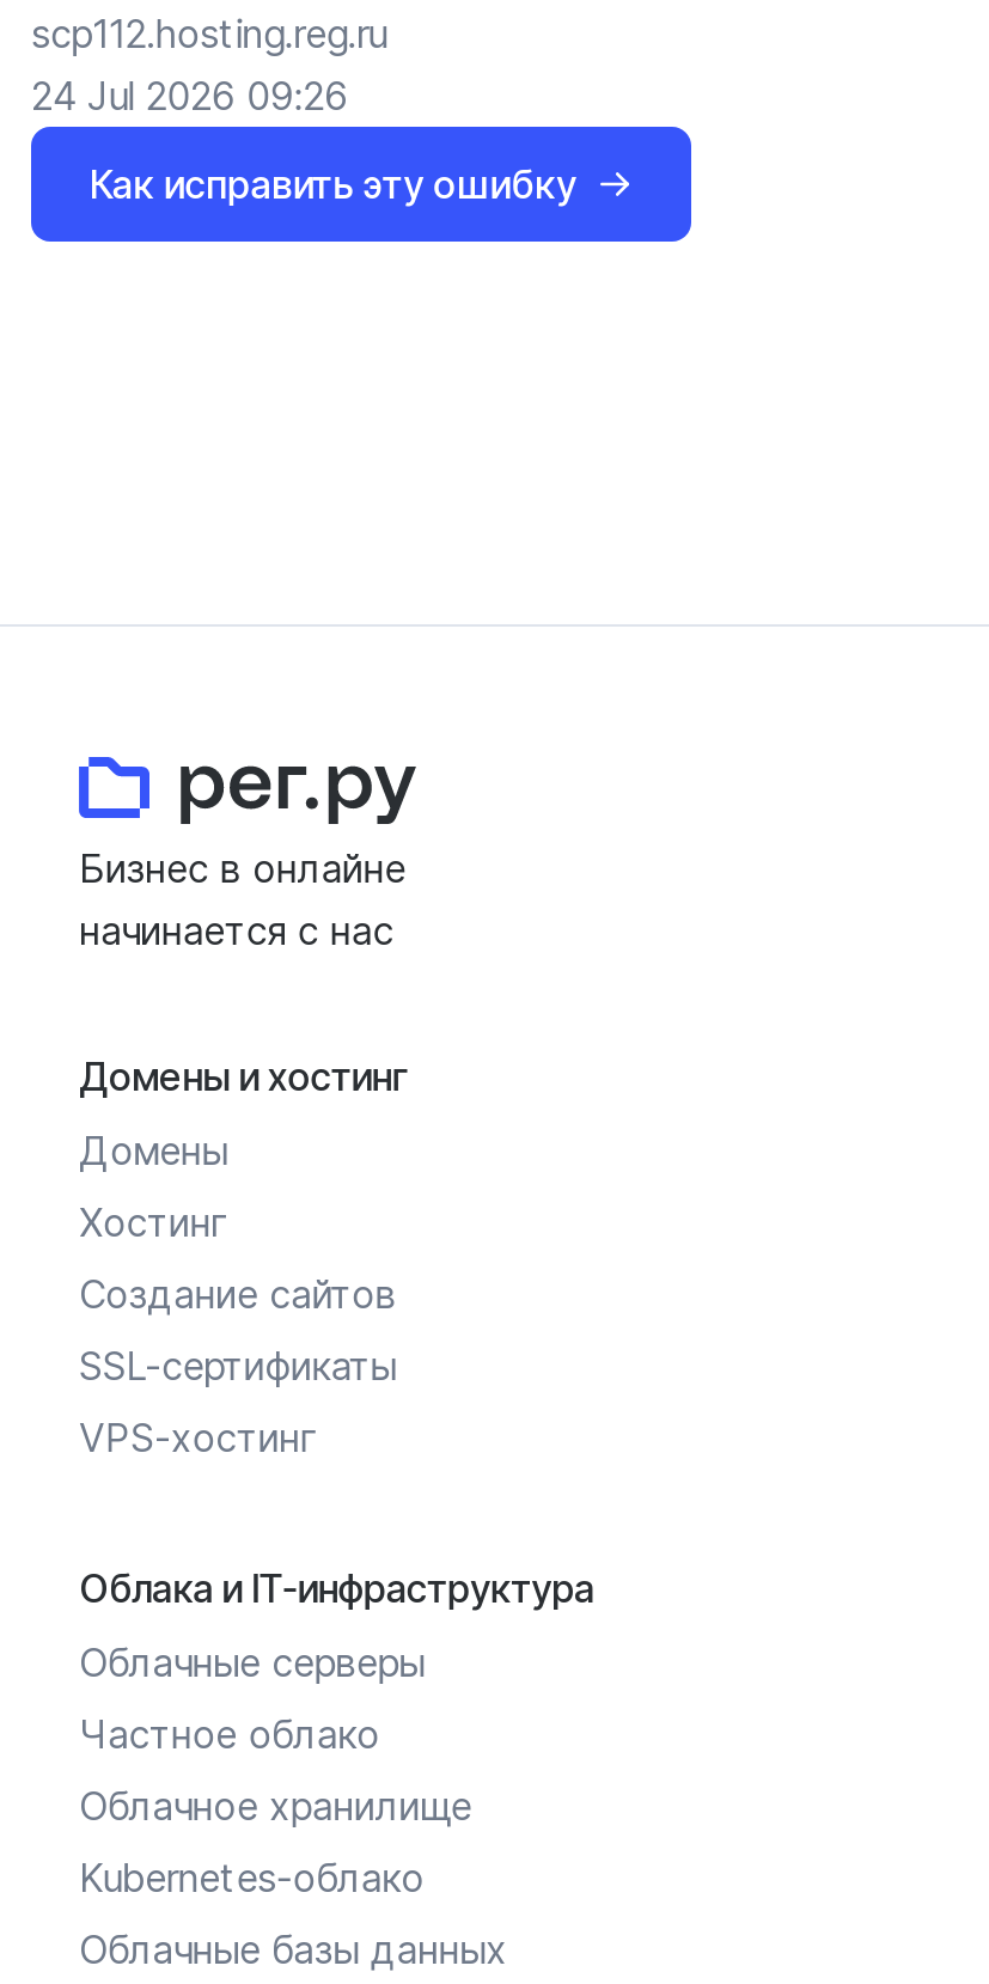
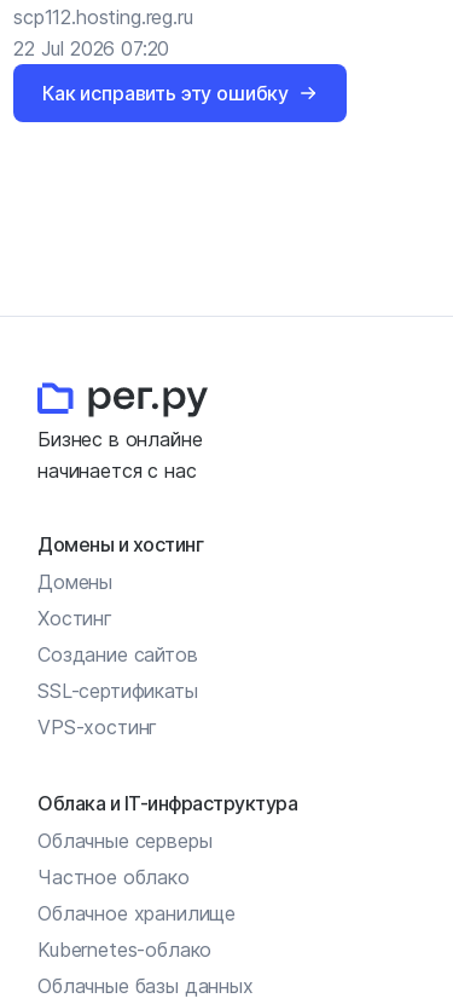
- 24 Jul 2026 09:26
+ 22 Jul 2026 07:20
